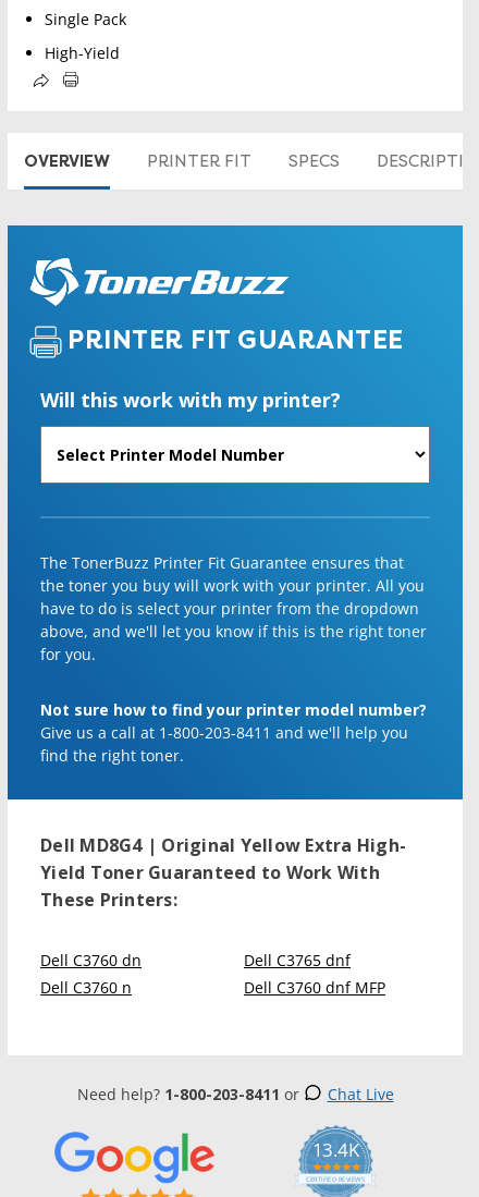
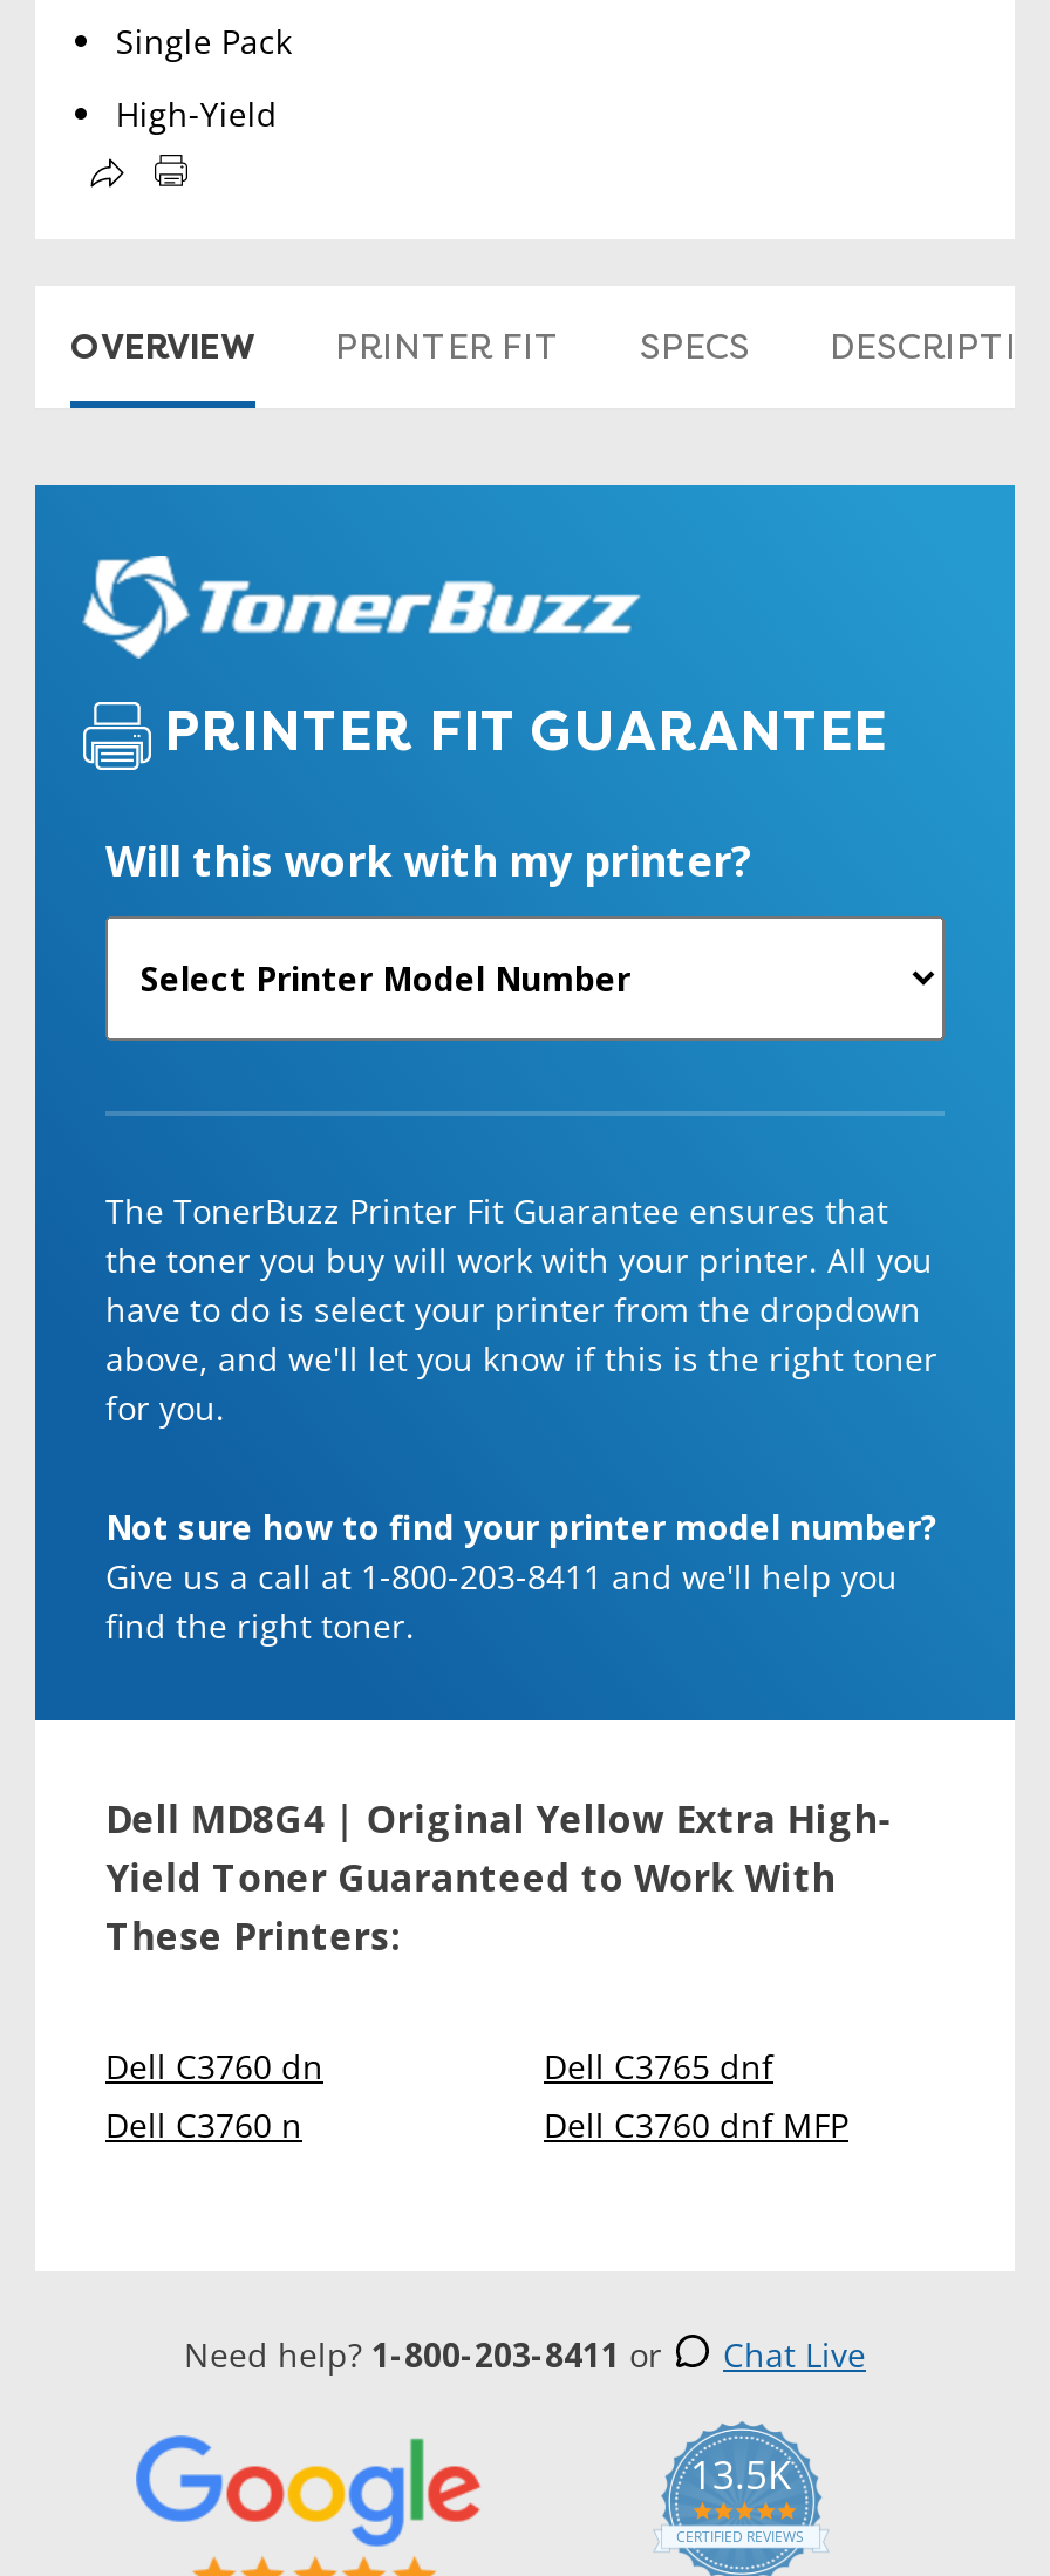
- 13.4K
+ 13.5K
